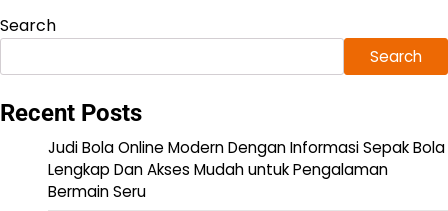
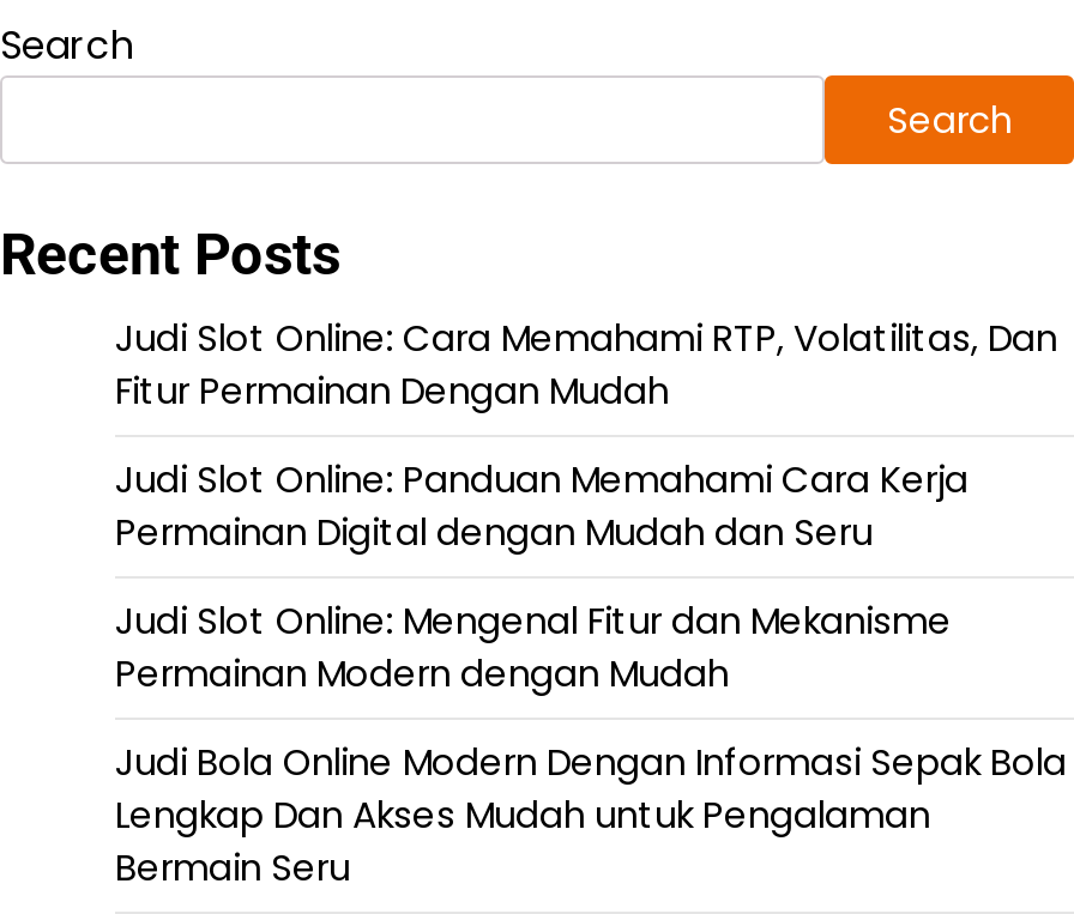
+ Judi Slot Online: Cara Memahami RTP, Volatilitas, Dan
+ Fitur Permainan Dengan Mudah
+ Judi Slot Online: Panduan Memahami Cara Kerja
+ Permainan Digital dengan Mudah dan Seru
+ Judi Slot Online: Mengenal Fitur dan Mekanisme
+ Permainan Modern dengan Mudah
